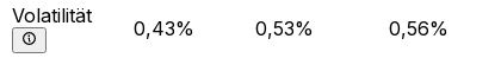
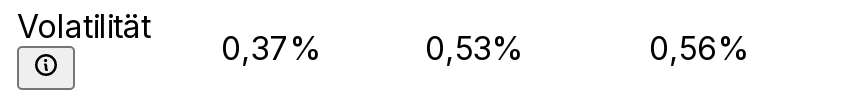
- 0,43%
+ 0,37%
